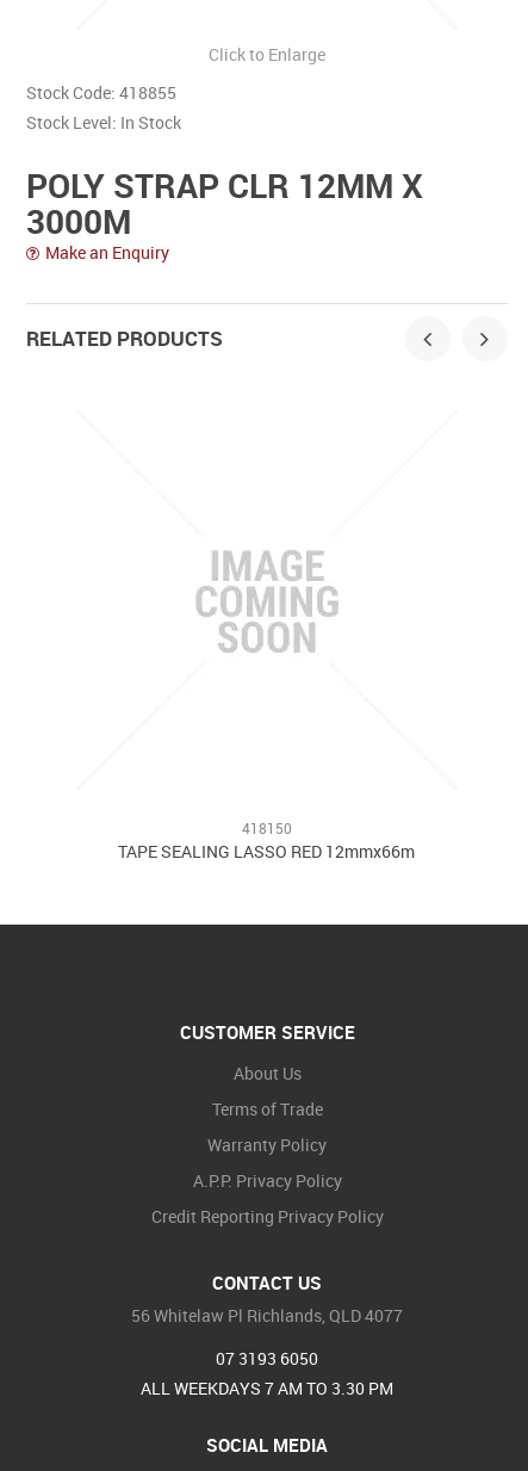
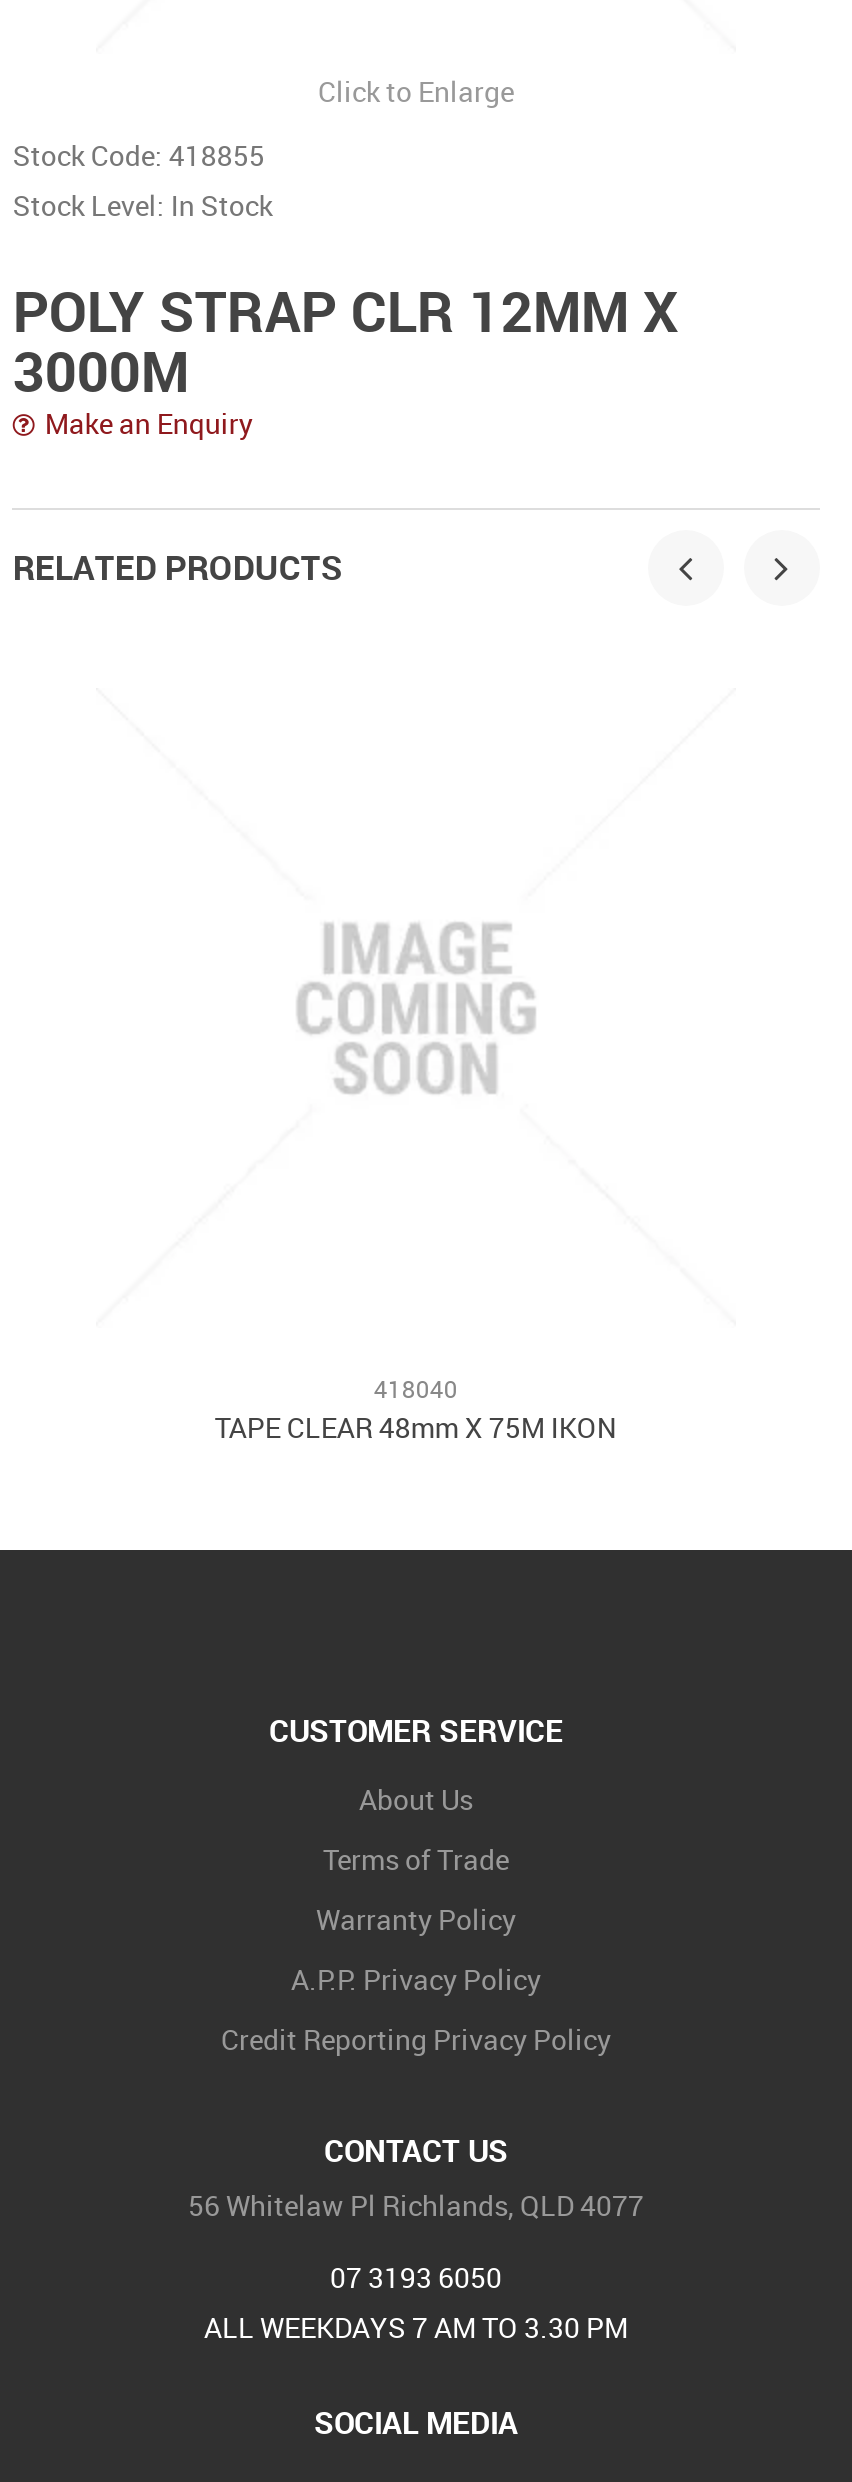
- 418150
- TAPE SEALING LASSO RED 12mmx66m
+ 418040
+ TAPE CLEAR 48mm X 75M IKON
